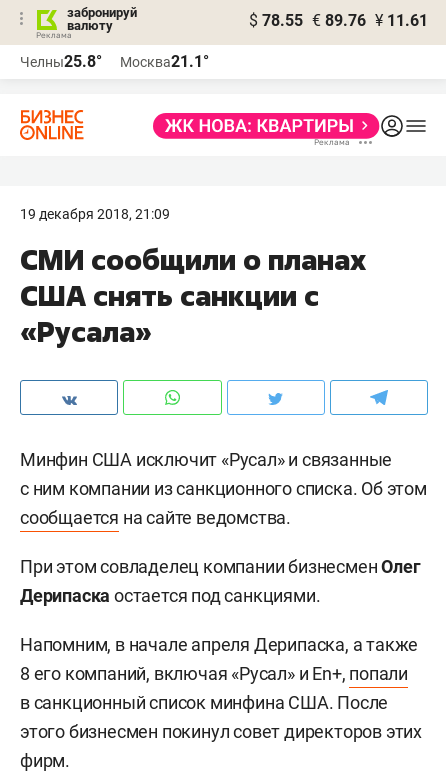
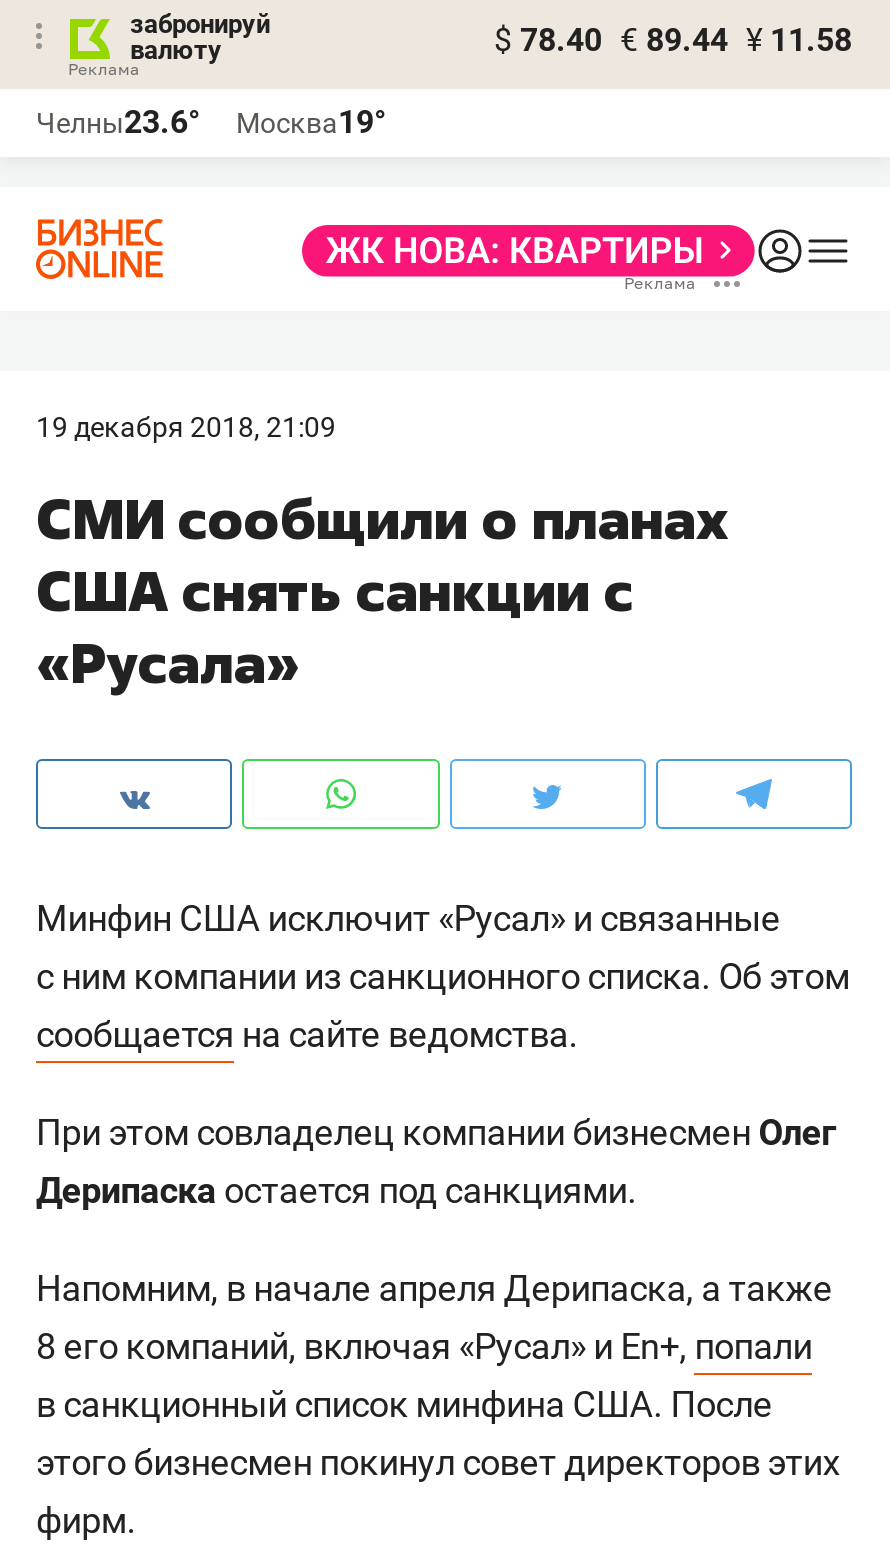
- $ 78.55 € 89.76 ¥ 11.61
+ $ 78.40 € 89.44 ¥ 11.58

- Челны25.8°
+ Челны23.6°

- Москва21.1°
+ Москва19°
